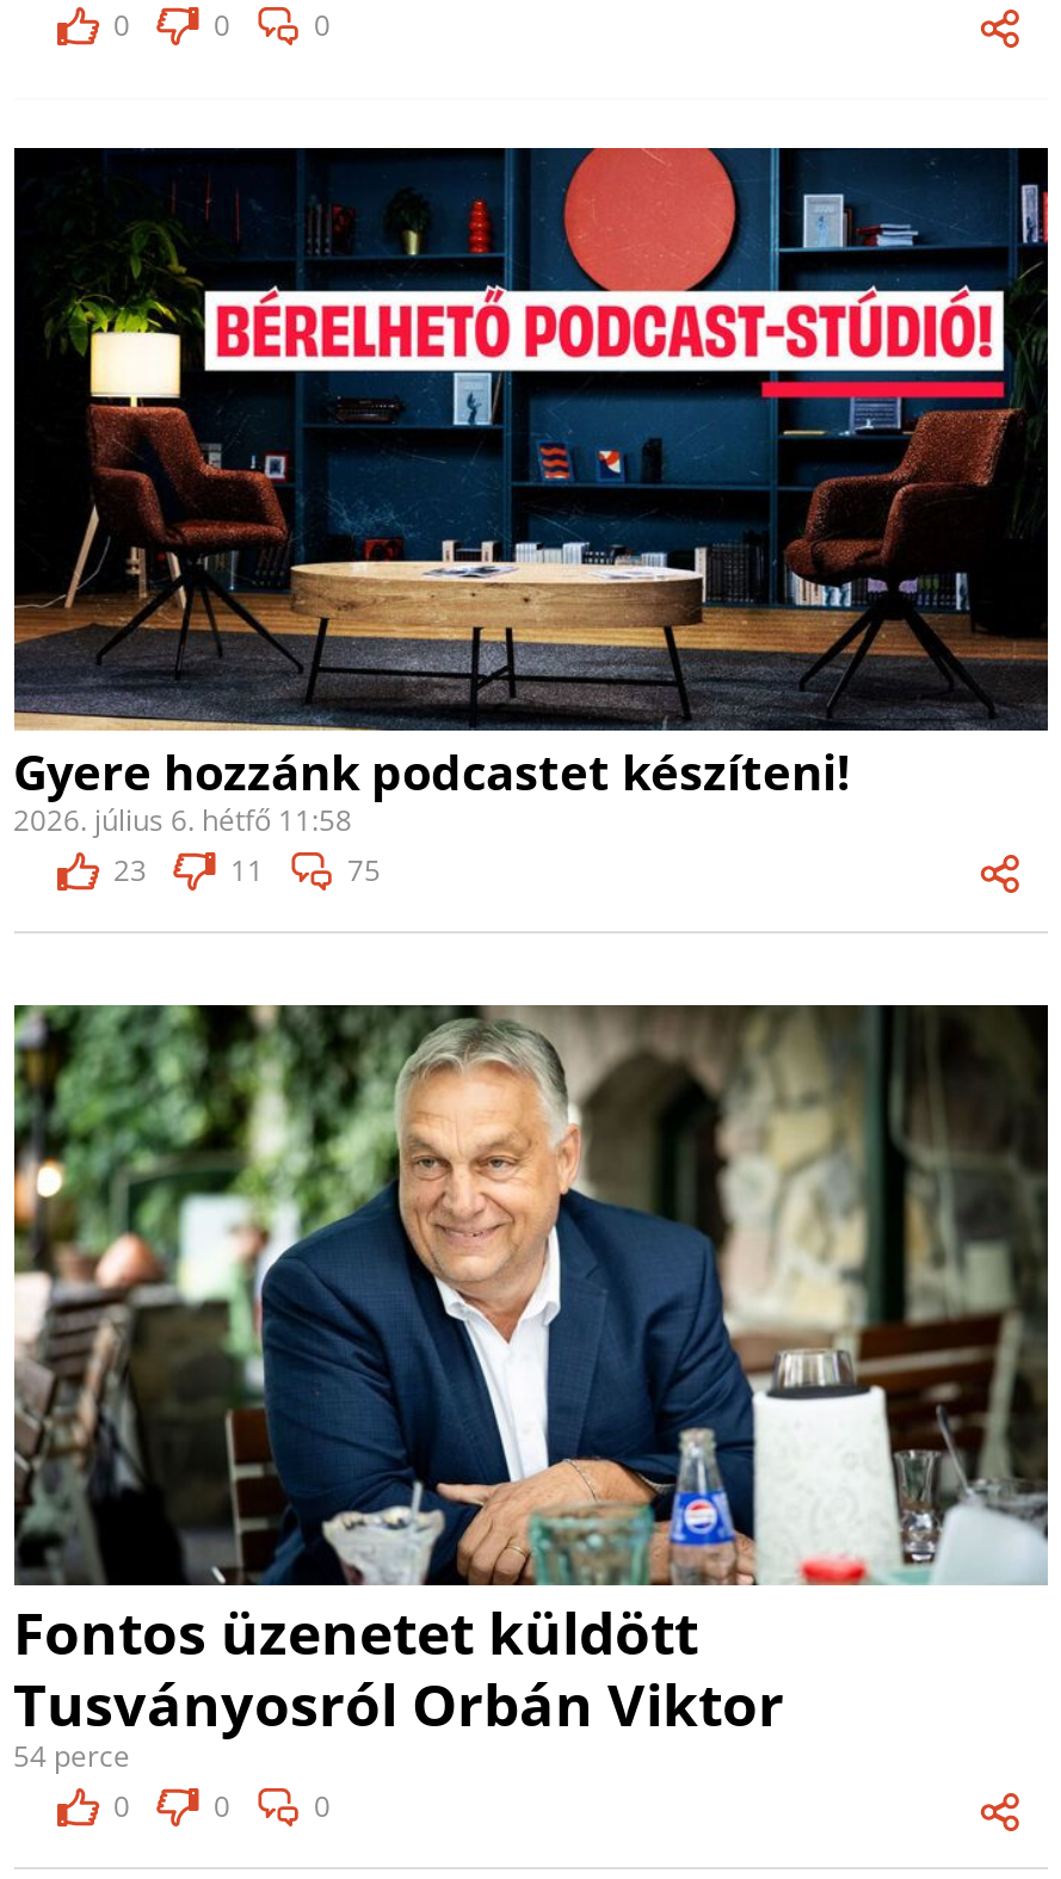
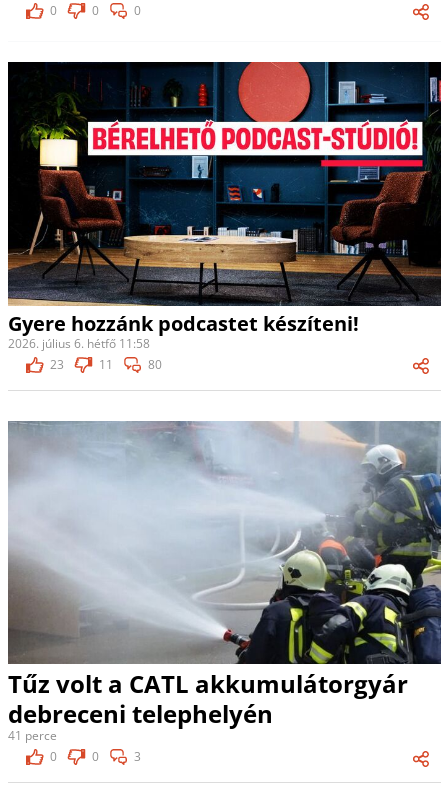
- 75
+ 80

- [image]
- Fontos üzenetet küldött
- Tusványosról Orbán Viktor
- 54 perce
+ [image]
+ Tűz volt a CATL akkumulátorgyár
+ debreceni telephelyén
+ 41 perce

- 0
+ 3
